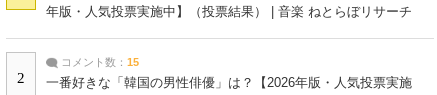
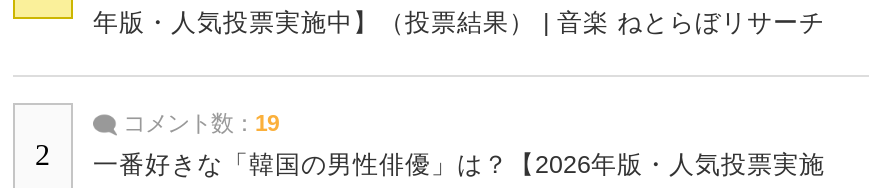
- コメント数：15
+ コメント数：19
